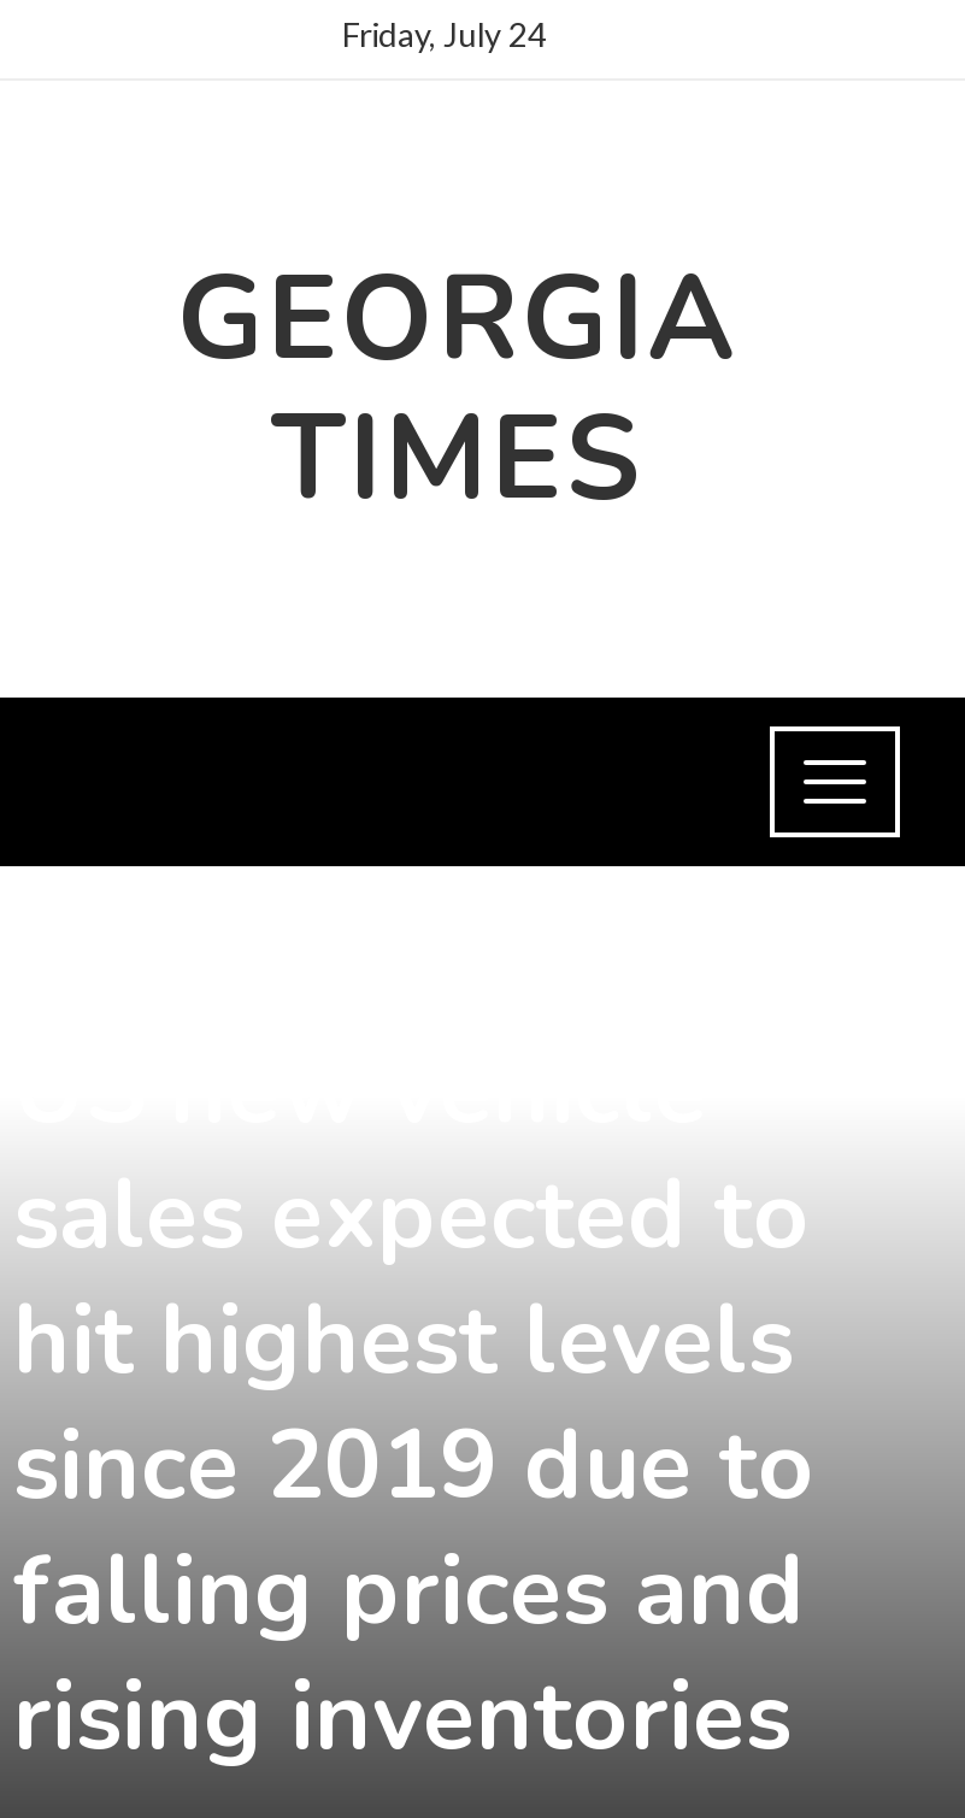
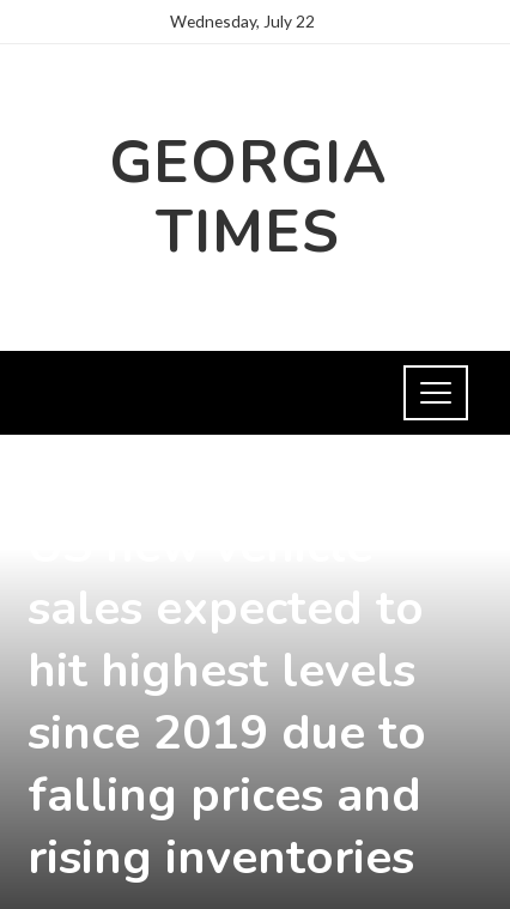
- Friday, July 24
+ Wednesday, July 22
